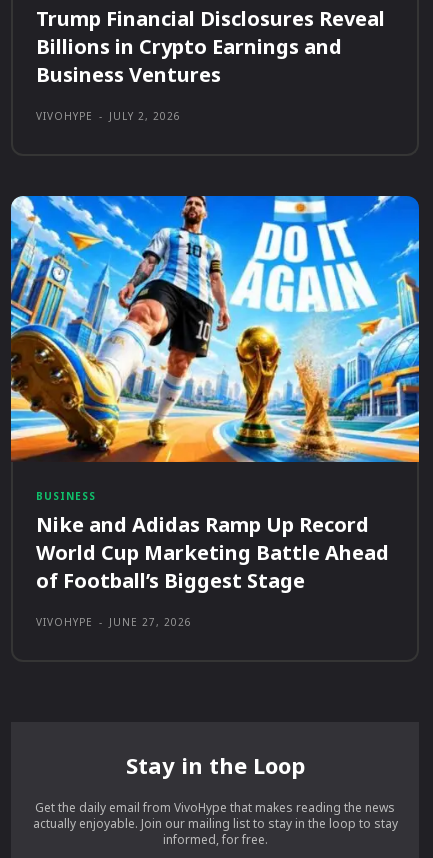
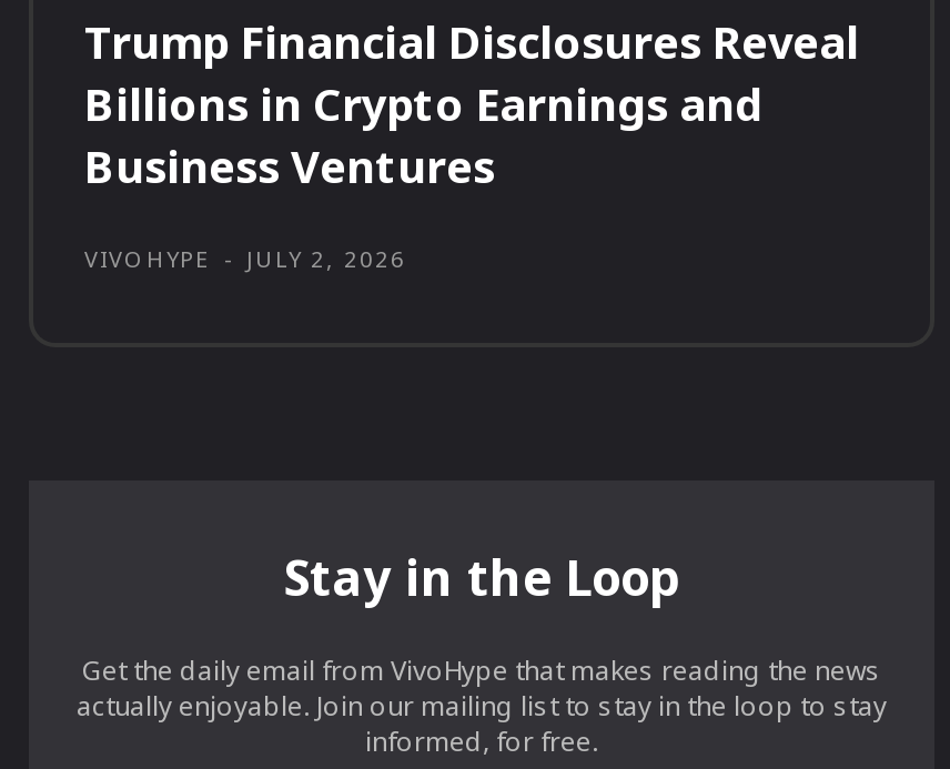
- [image]
- BUSINESS
- Nike and Adidas Ramp Up Record
- World Cup Marketing Battle Ahead
- of Football’s Biggest Stage
- VIVOHYPE - JUNE 27, 2026
